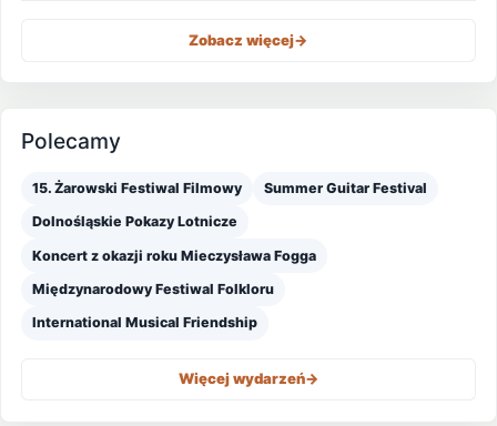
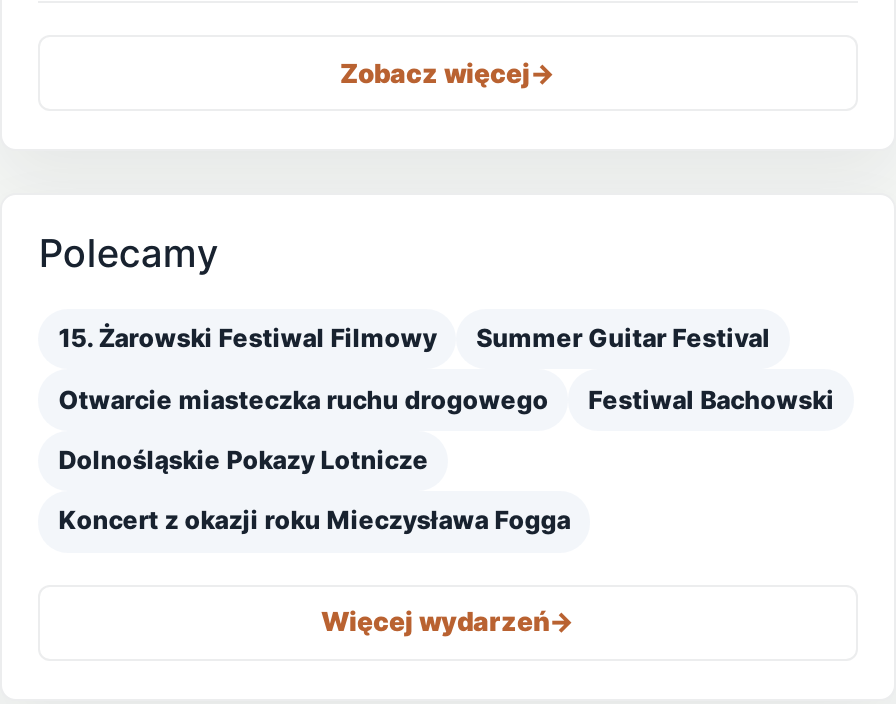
+ Otwarcie miasteczka ruchu drogowego
+ Festiwal Bachowski

moved down: Dolnośląskie Pokazy Lotnicze | Koncert z okazji roku Mieczysława Fogga

- Międzynarodowy Festiwal Folkloru
- International Musical Friendship
